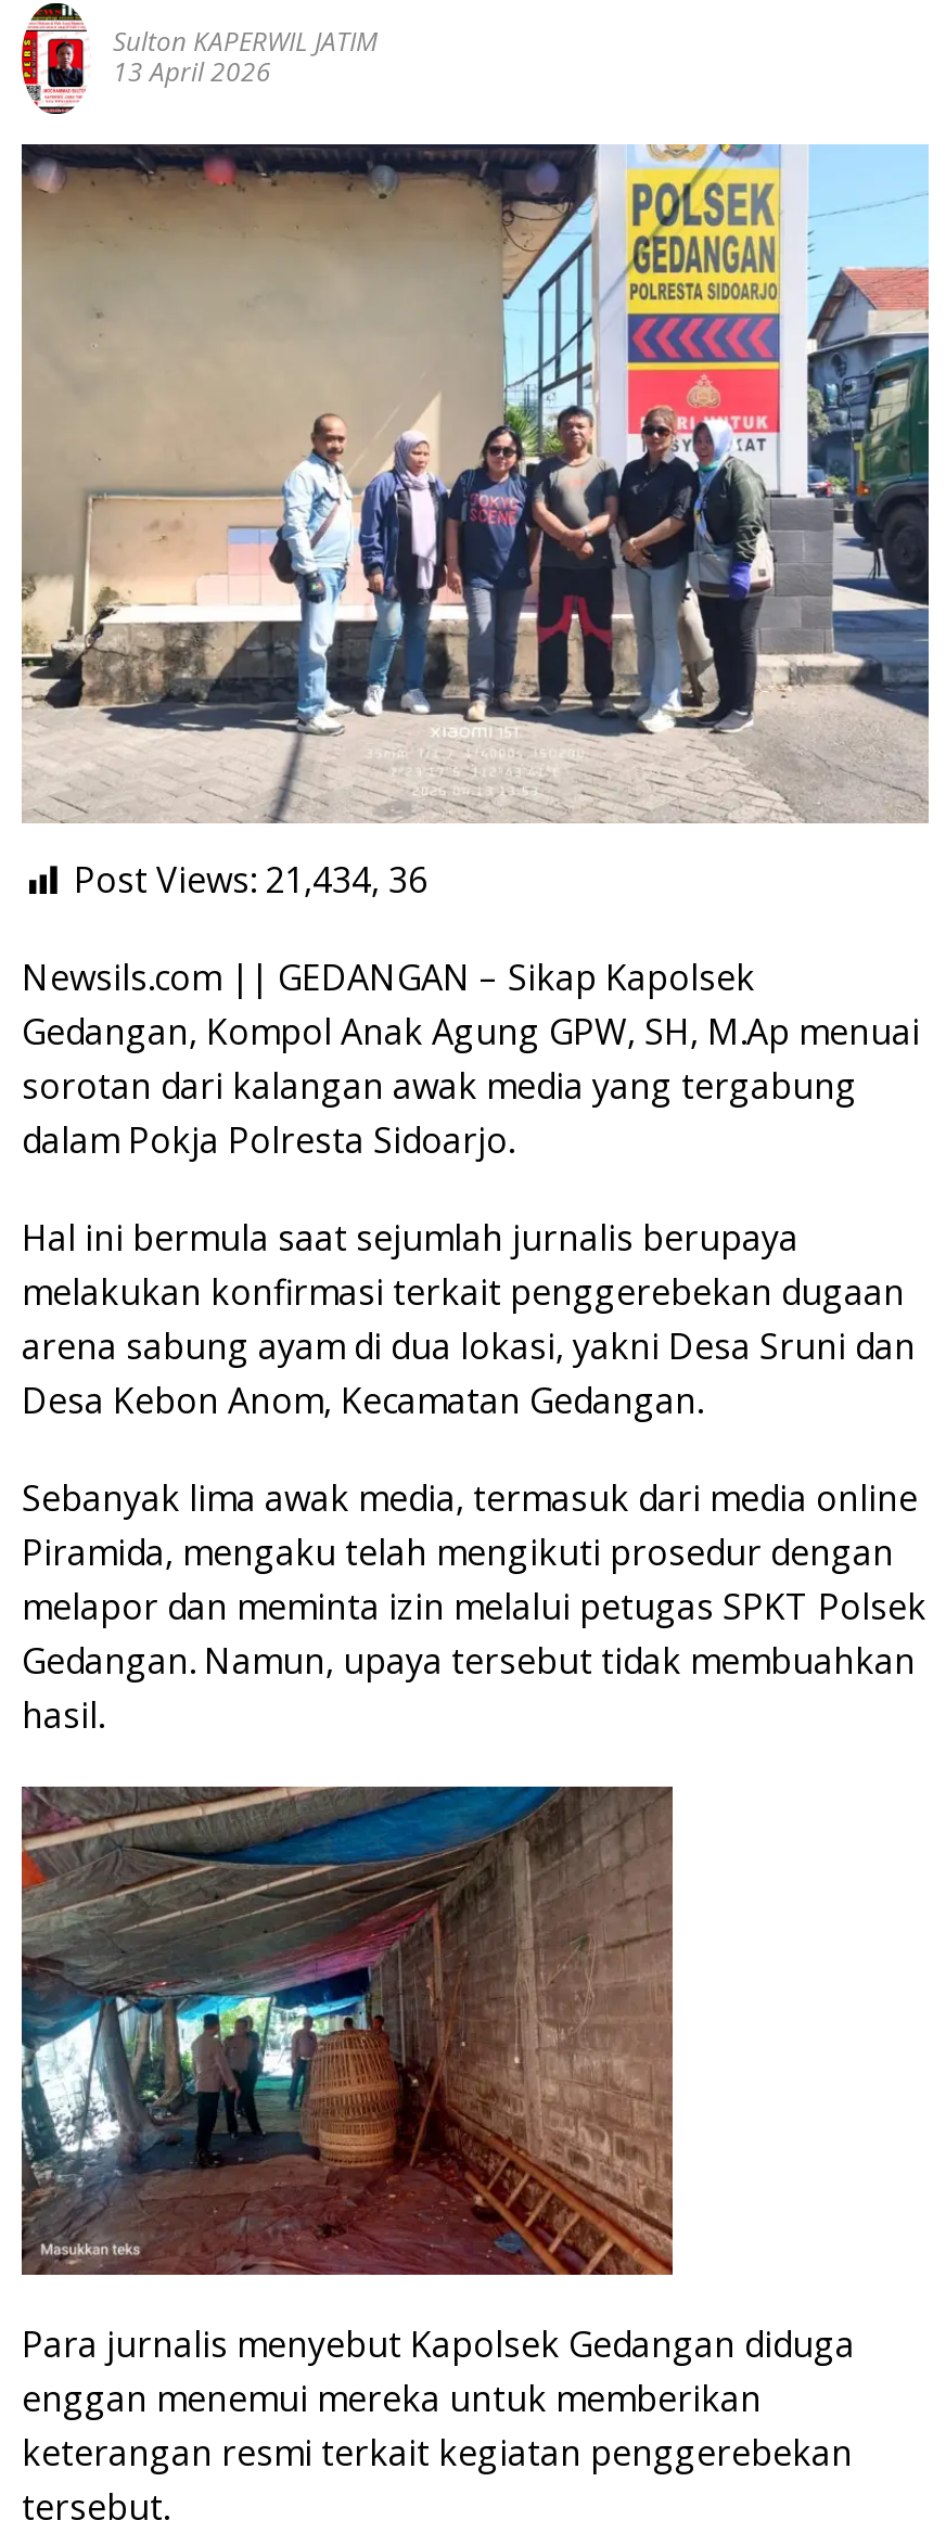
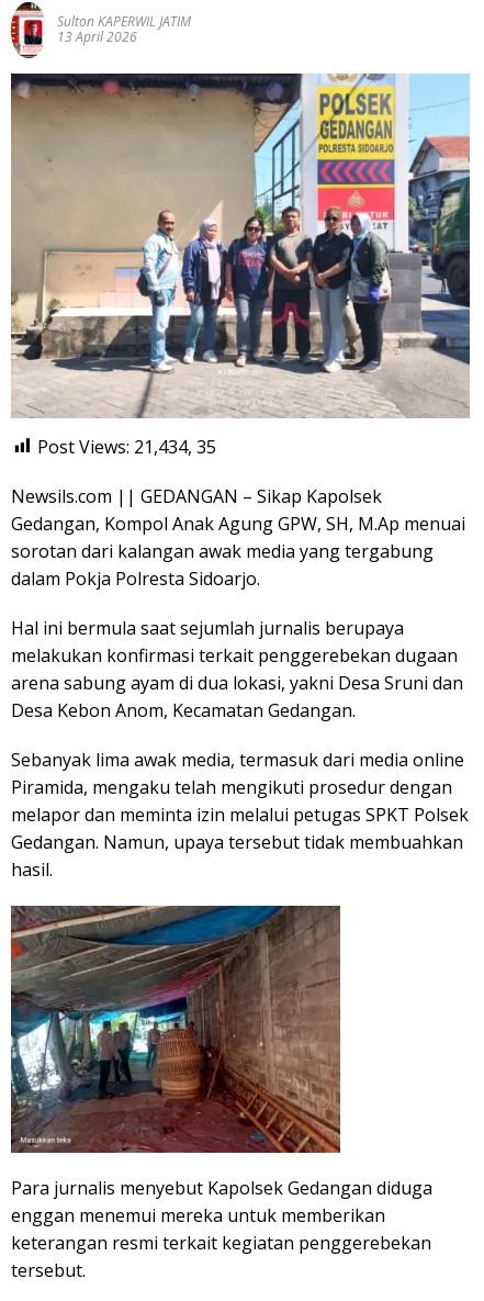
- Post Views: 21,434, 36
+ Post Views: 21,434, 35
